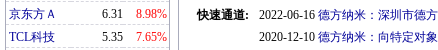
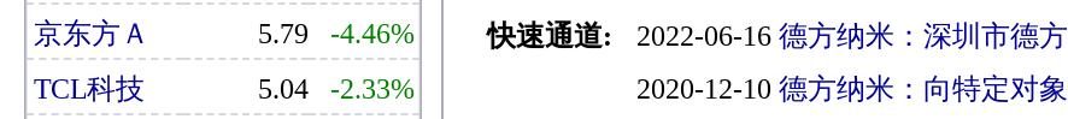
- 6.31
+ 5.79

- 8.98%
+ -4.46%

- 5.35
+ 5.04

- 7.65%
+ -2.33%
